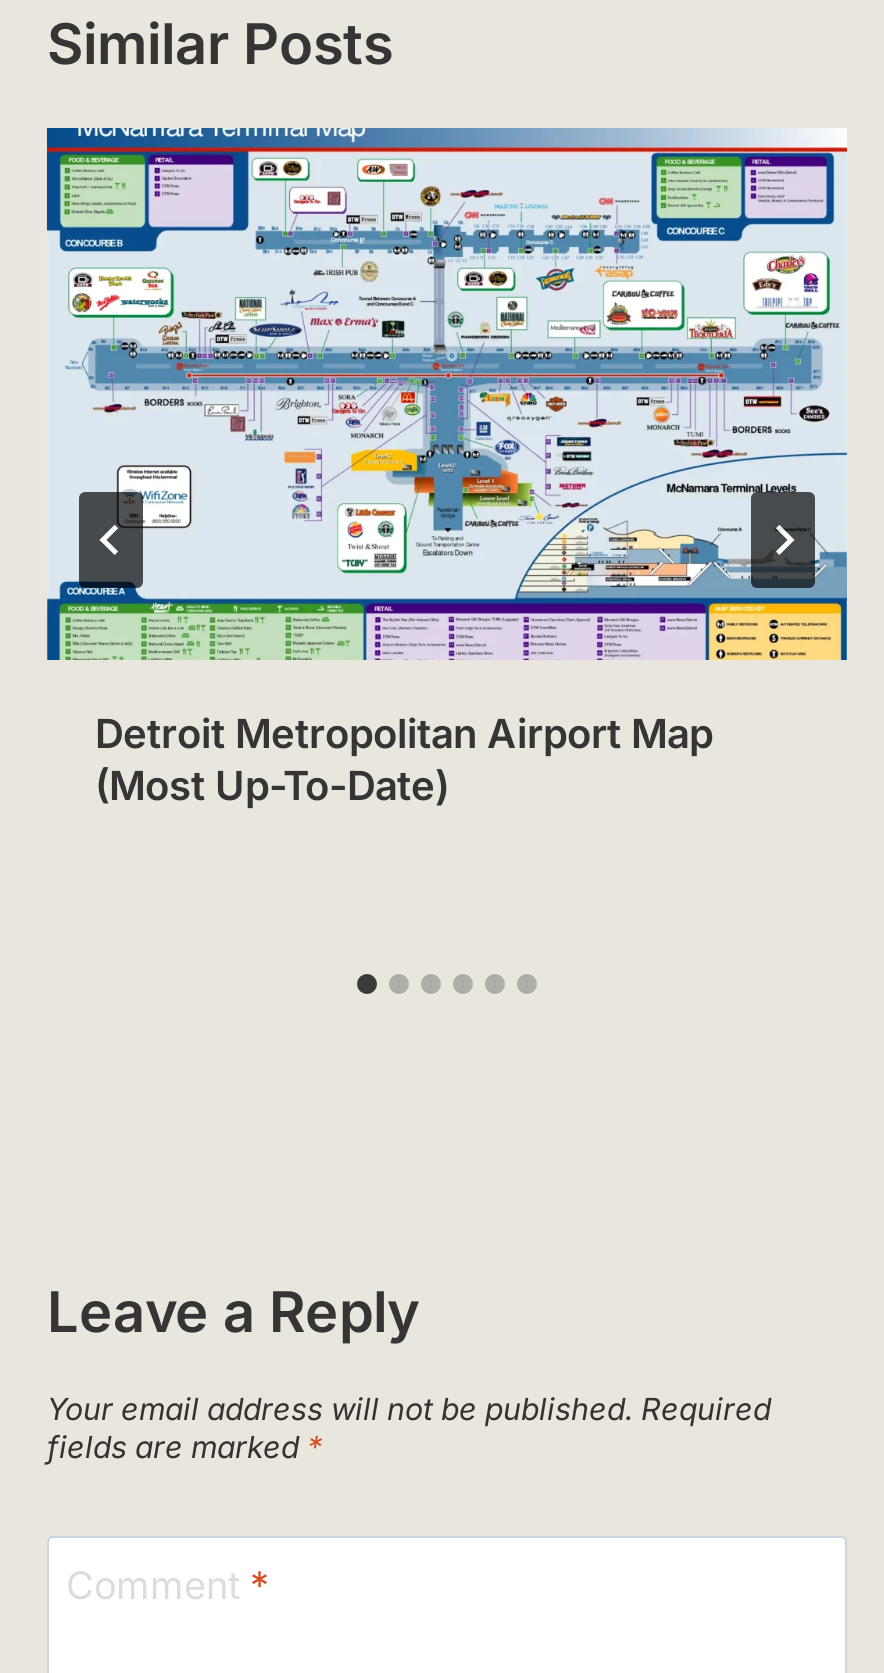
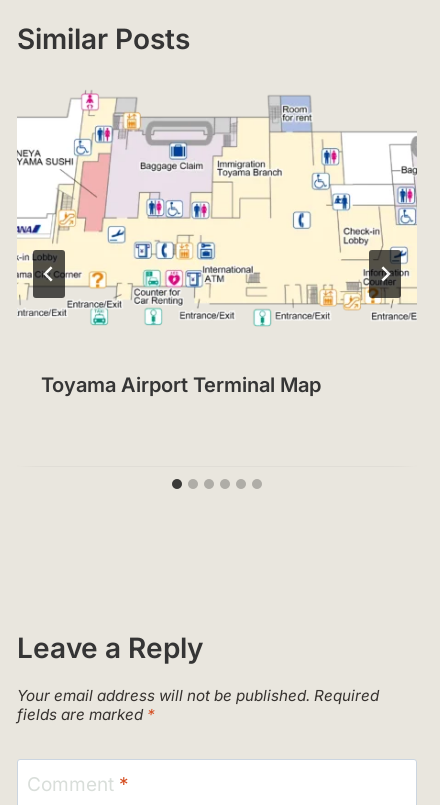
- [image]
+ [image]

- Detroit Metropolitan Airport Map
- (Most Up-To-Date)
+ Toyama Airport Terminal Map
